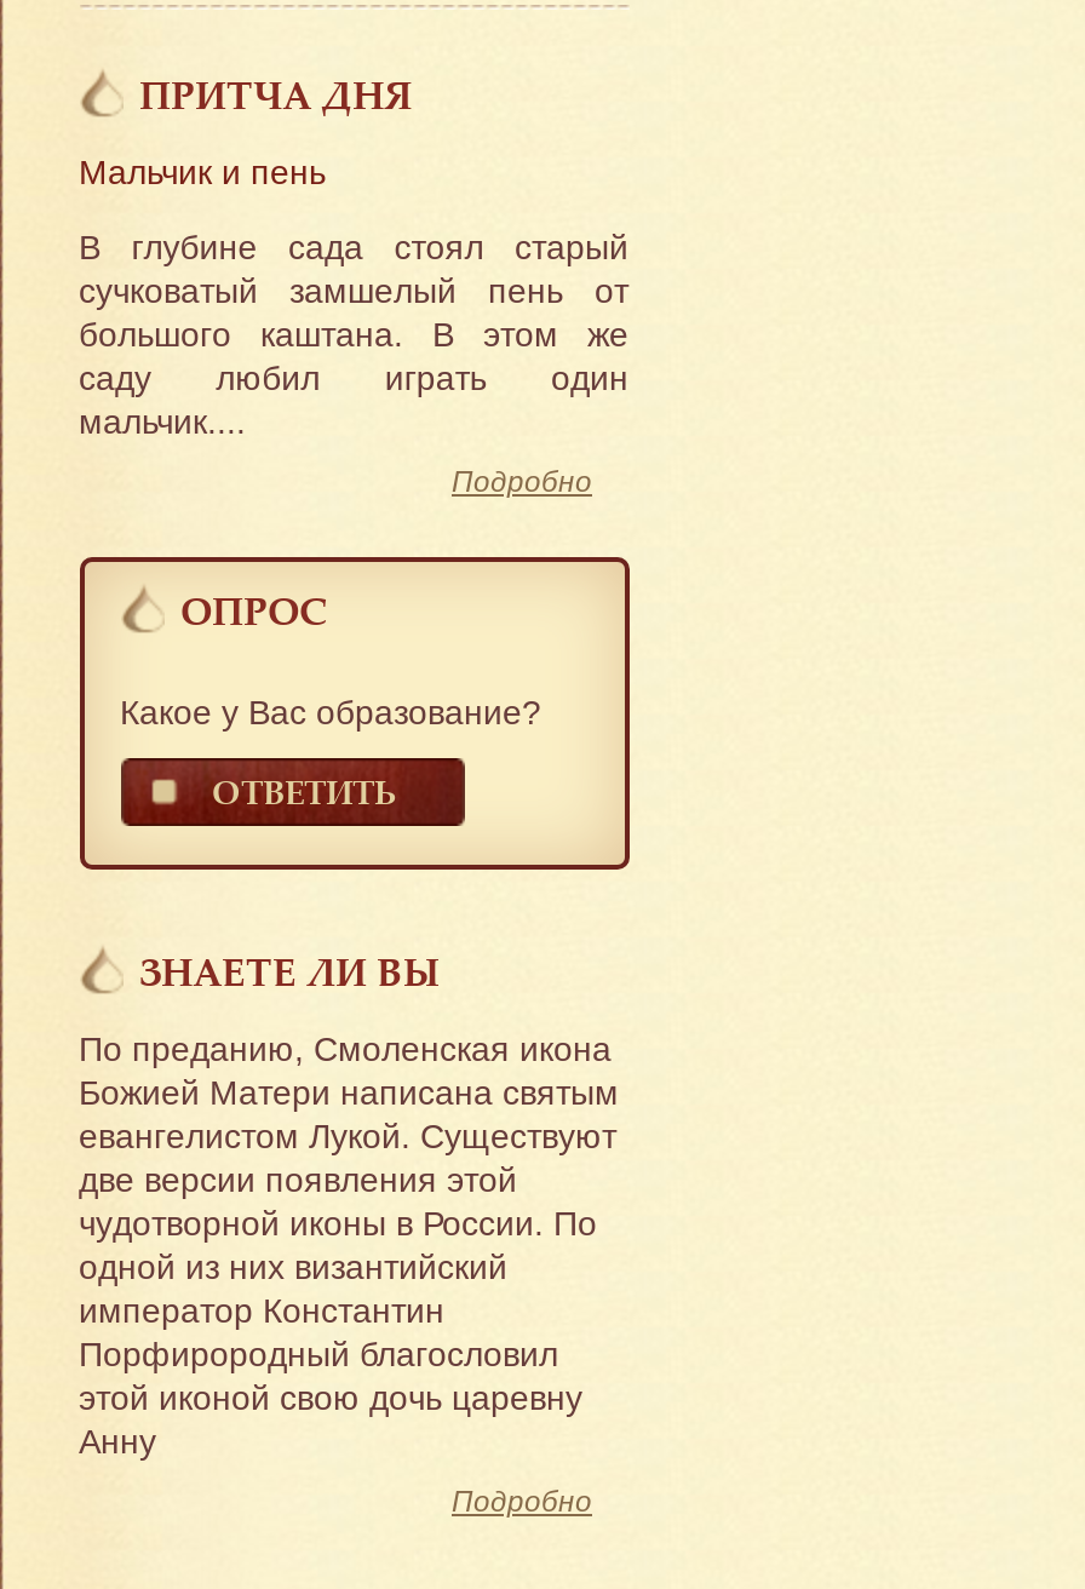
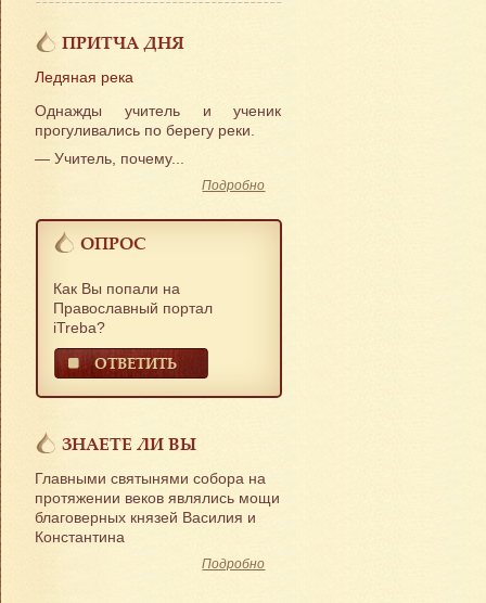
- Мальчик и пень
- В глубине сада стоял старый
- сучковатый замшелый пень от
- большого каштана. В этом же
- саду любил играть один
- мальчик....
+ Ледяная река
+ Однажды учитель и ученик
+ прогуливались по берегу реки.
+ — Учитель, почему...

- Какое у Вас образование?
+ Как Вы попали на
+ Православный портал
+ iTreba?

- По преданию, Смоленская икона
- Божией Матери написана святым
- евангелистом Лукой. Существуют
- две версии появления этой
- чудотворной иконы в России. По
- одной из них византийский
- император Константин
- Порфирородный благословил
- этой иконой свою дочь царевну
- Анну
+ Главными святынями собора на
+ протяжении веков являлись мощи
+ благоверных князей Василия и
+ Константина
